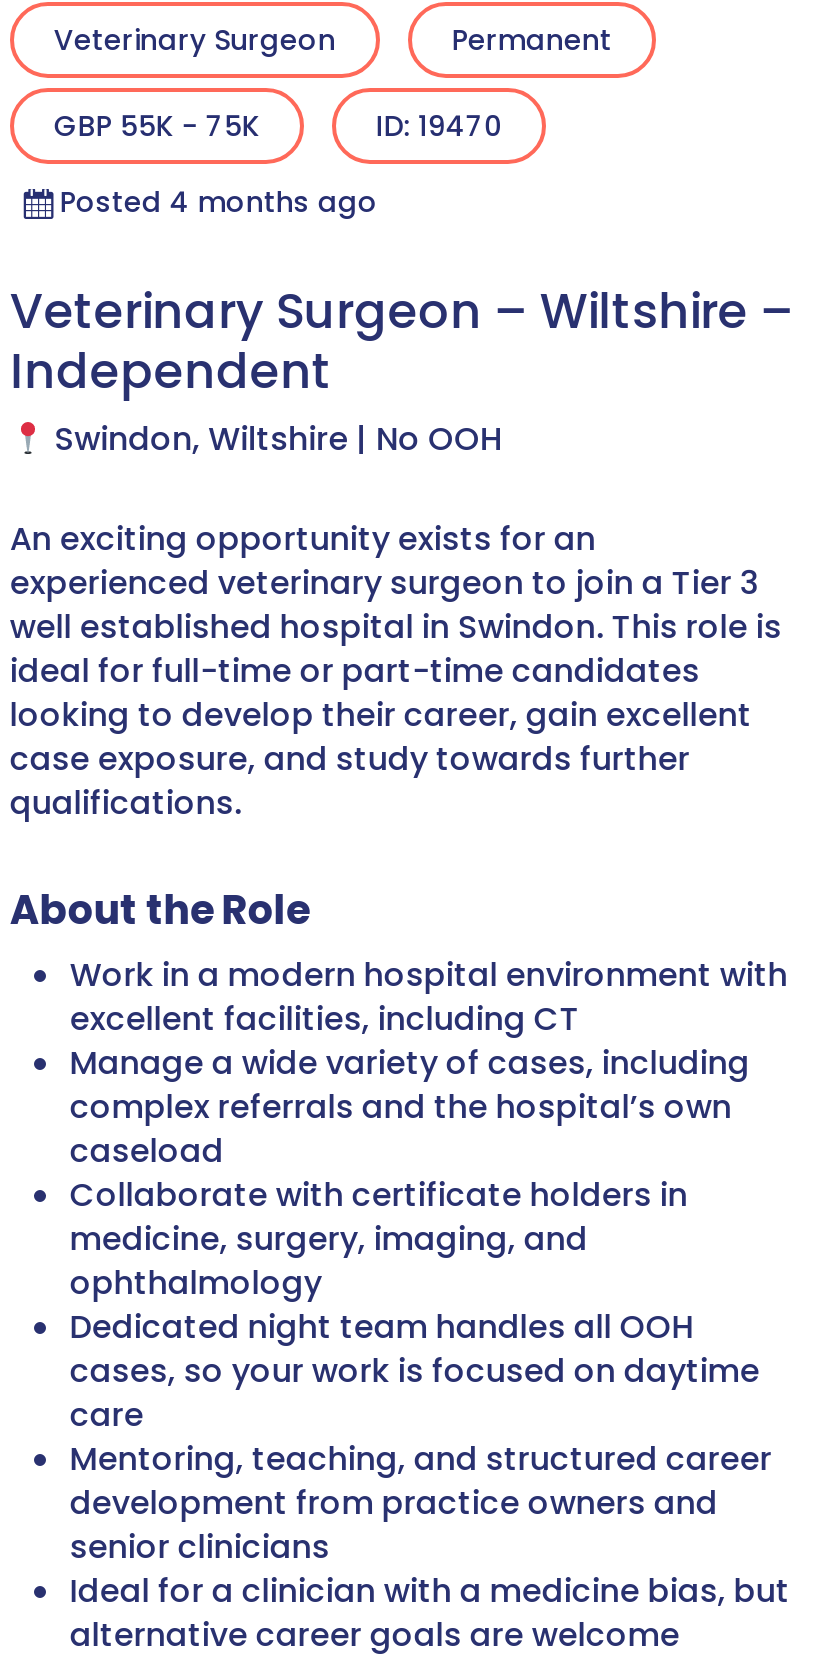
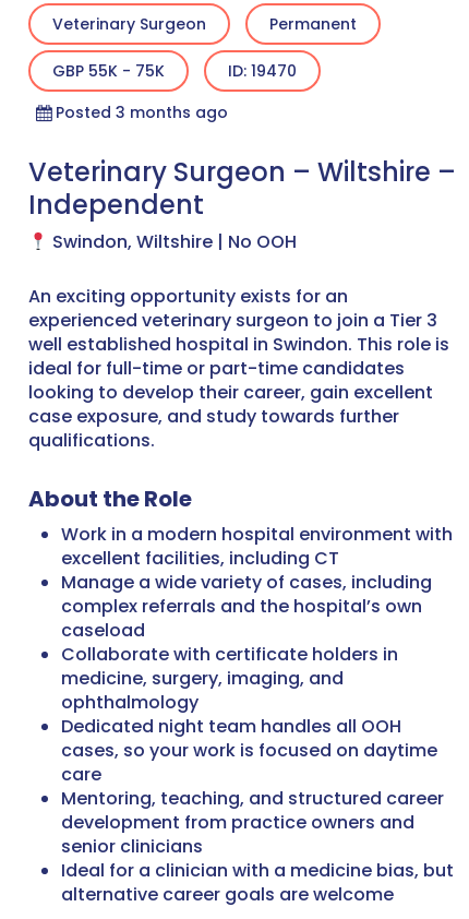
- Posted 4 months ago
+ Posted 3 months ago
